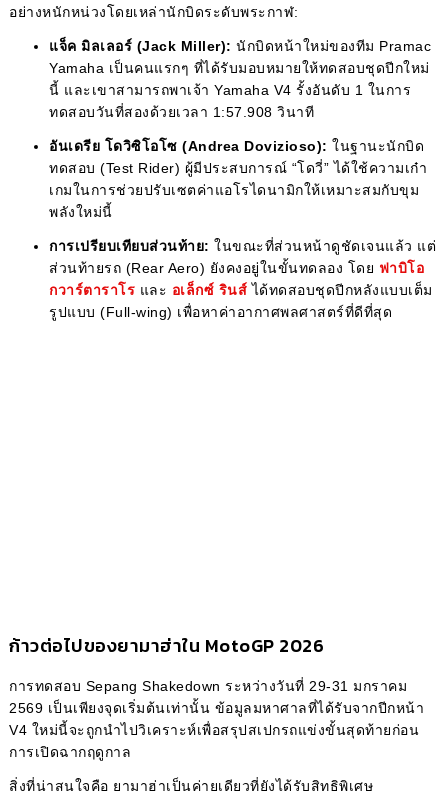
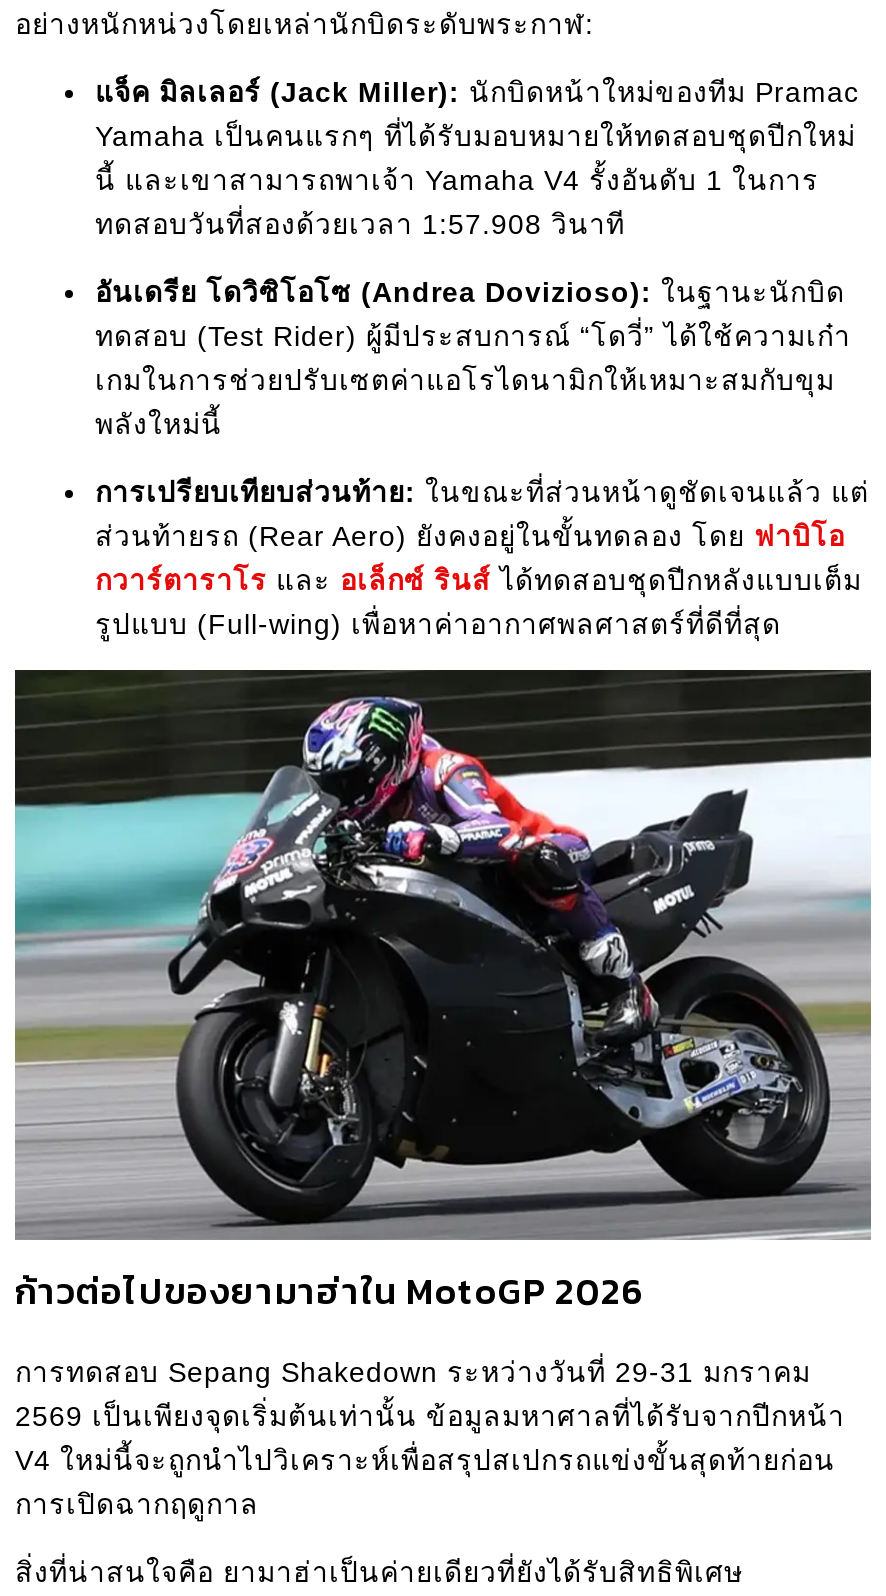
+ [image]
